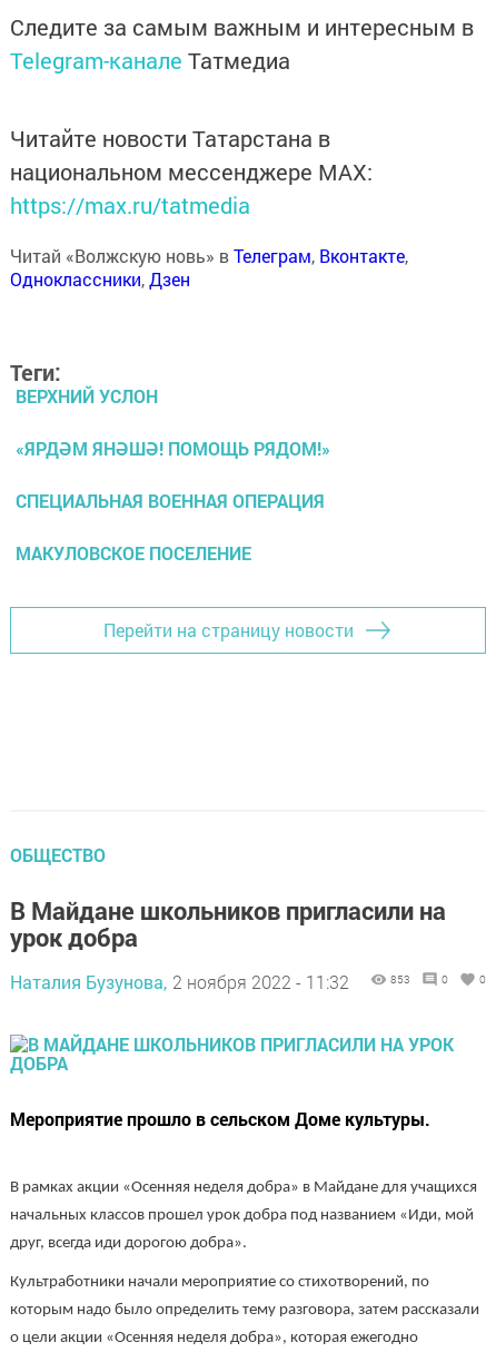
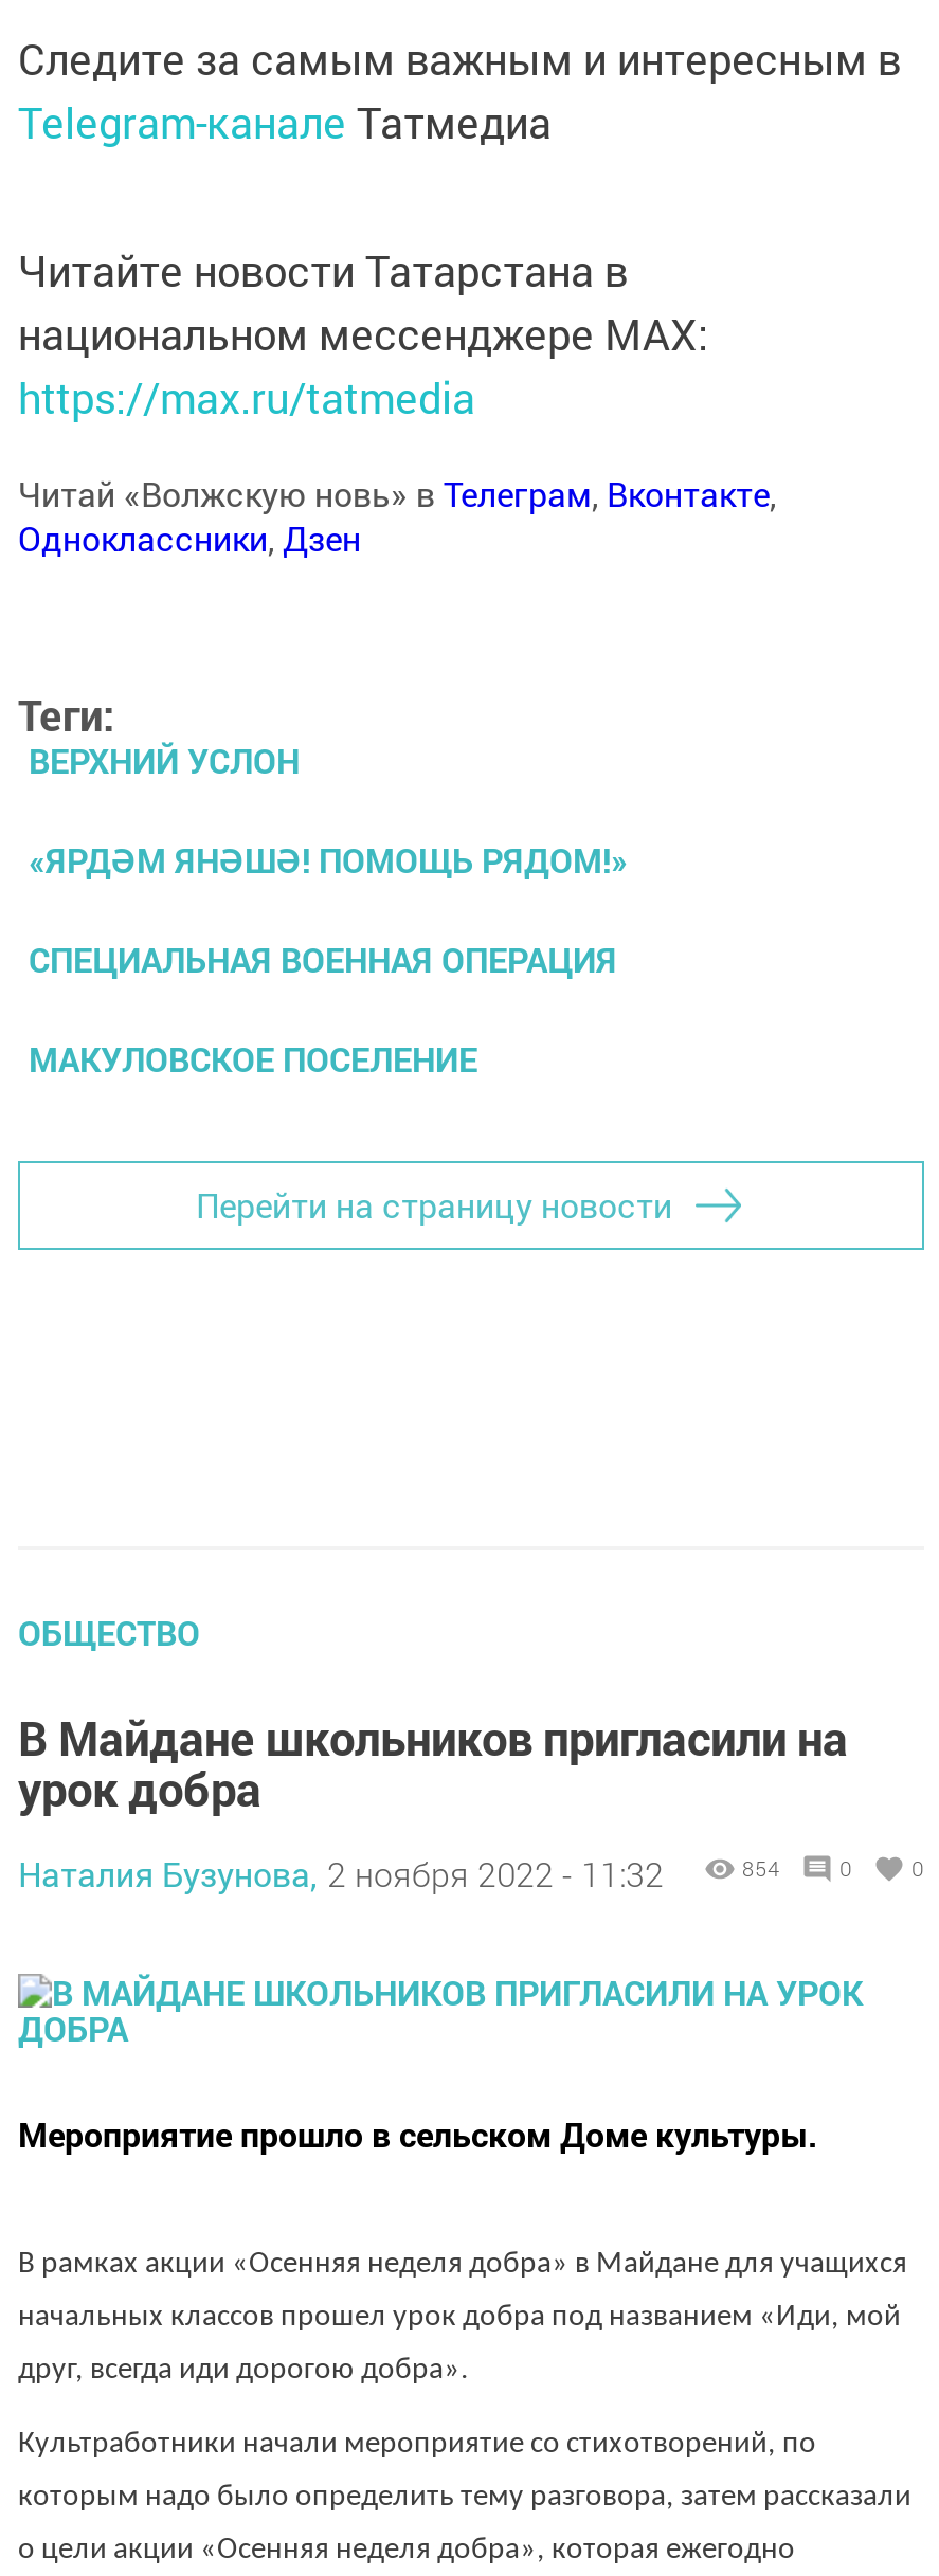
- 853
+ 854
